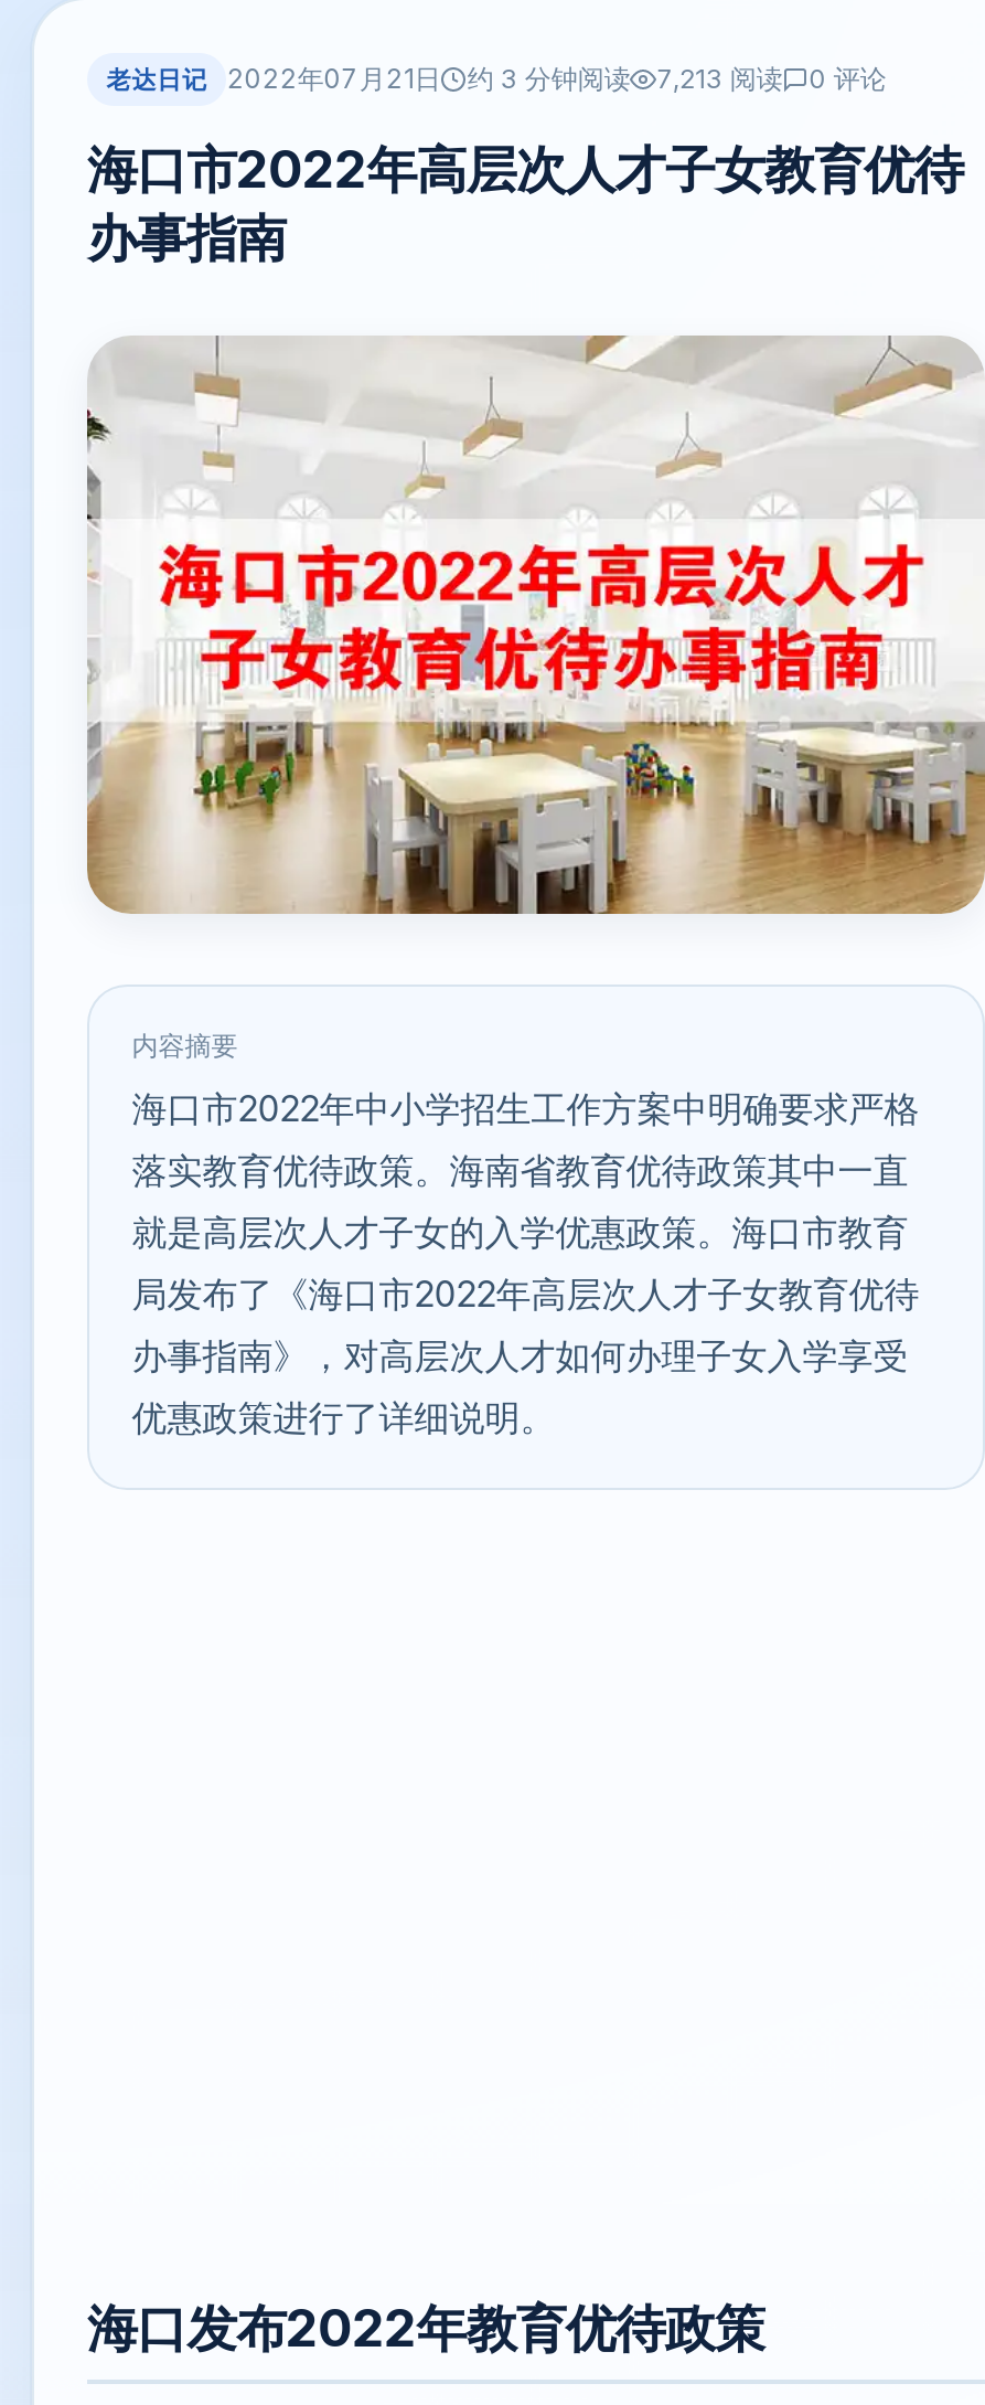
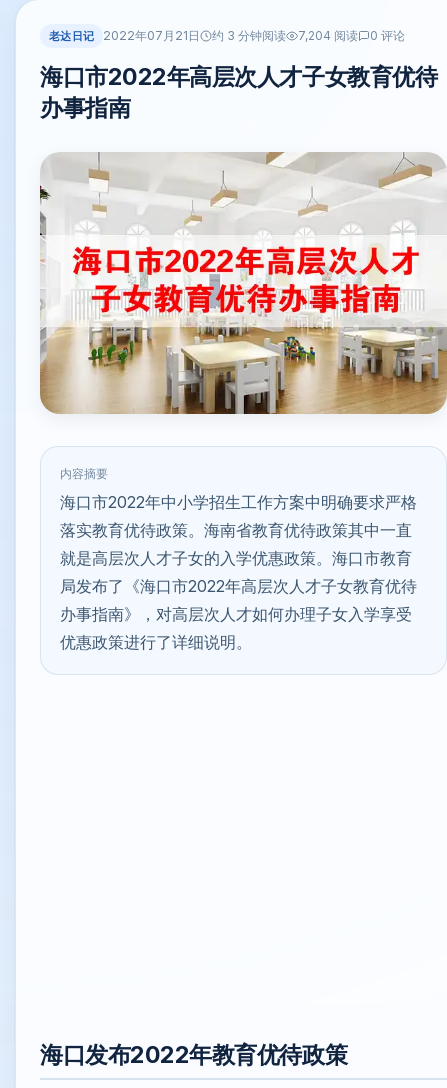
- 7,213 阅读
+ 7,204 阅读
